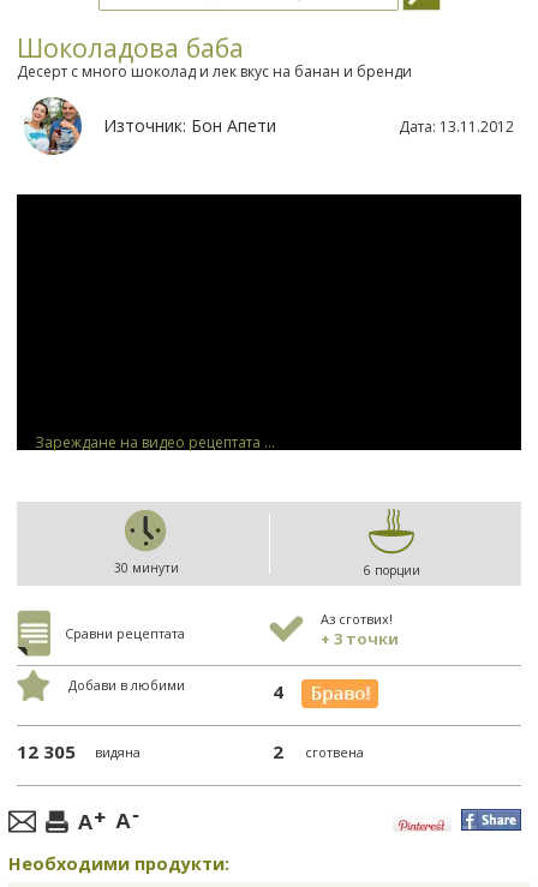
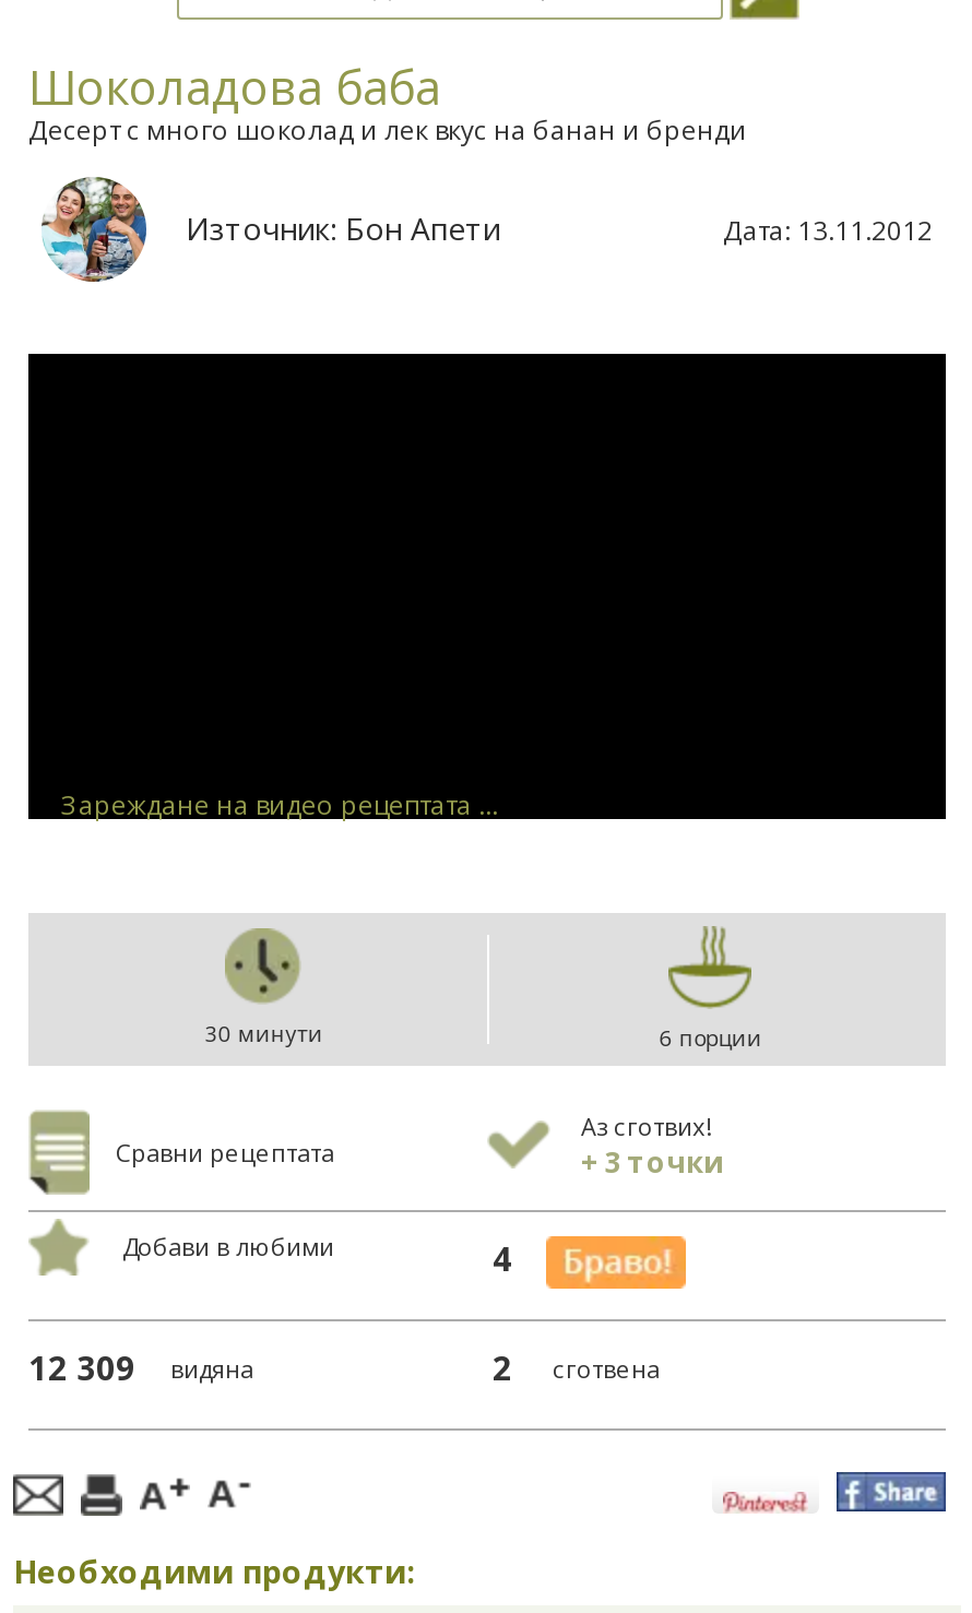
- 12 305 видяна
+ 12 309 видяна
